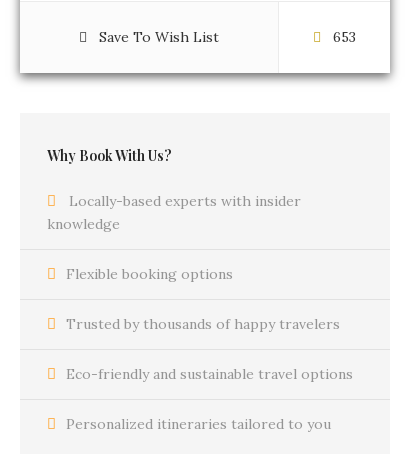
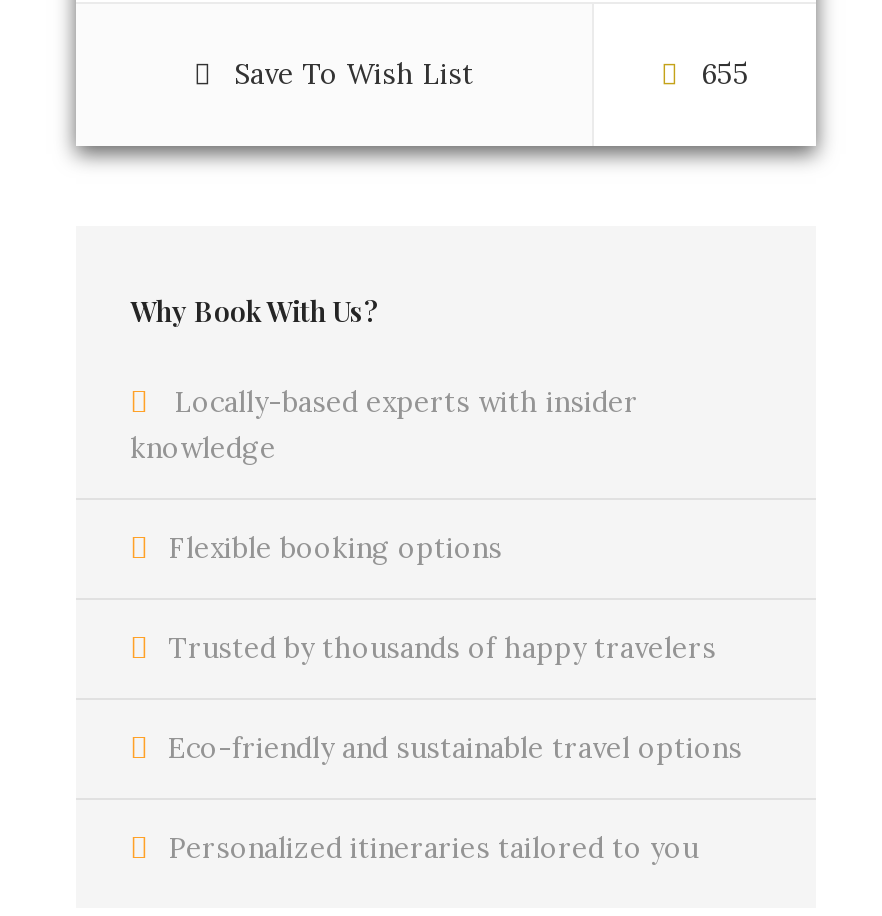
- 653
+ 655
